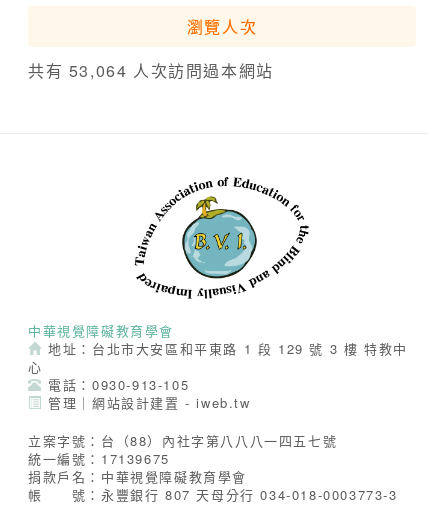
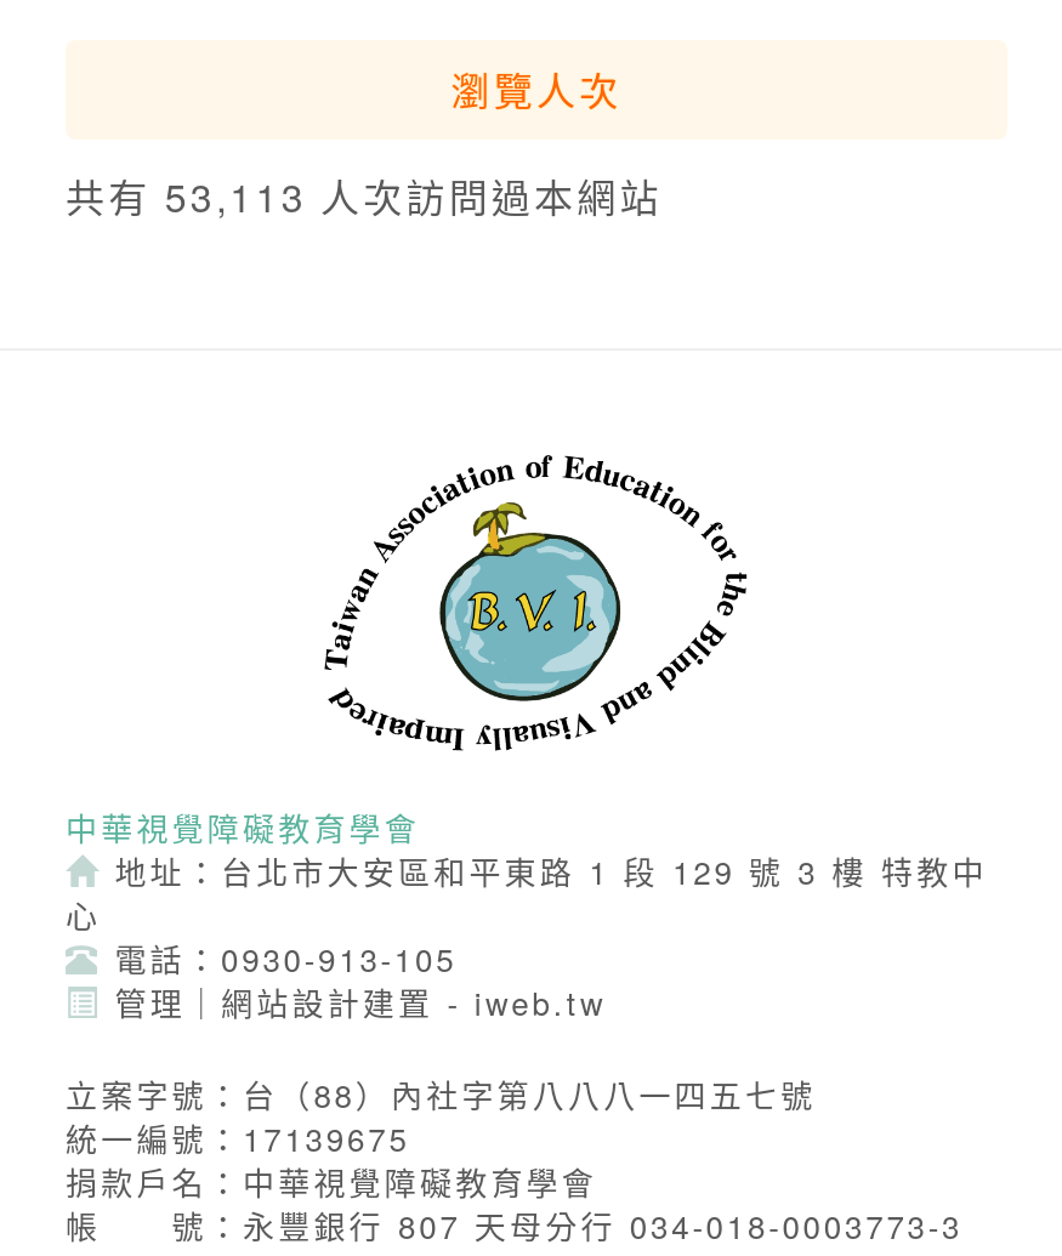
- 共有53,064人次訪問過本網站
+ 共有53,113人次訪問過本網站
